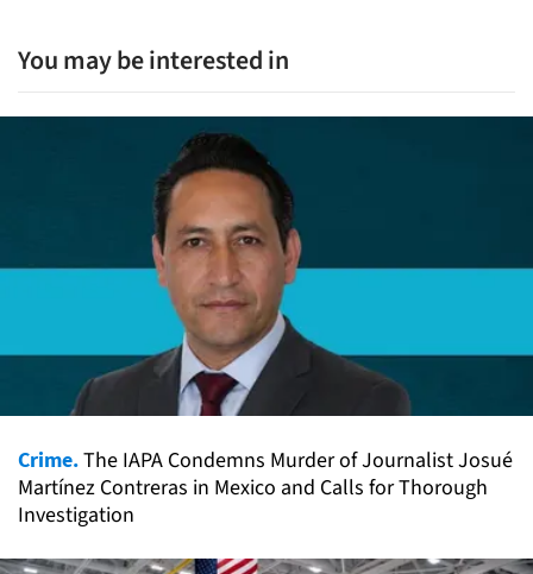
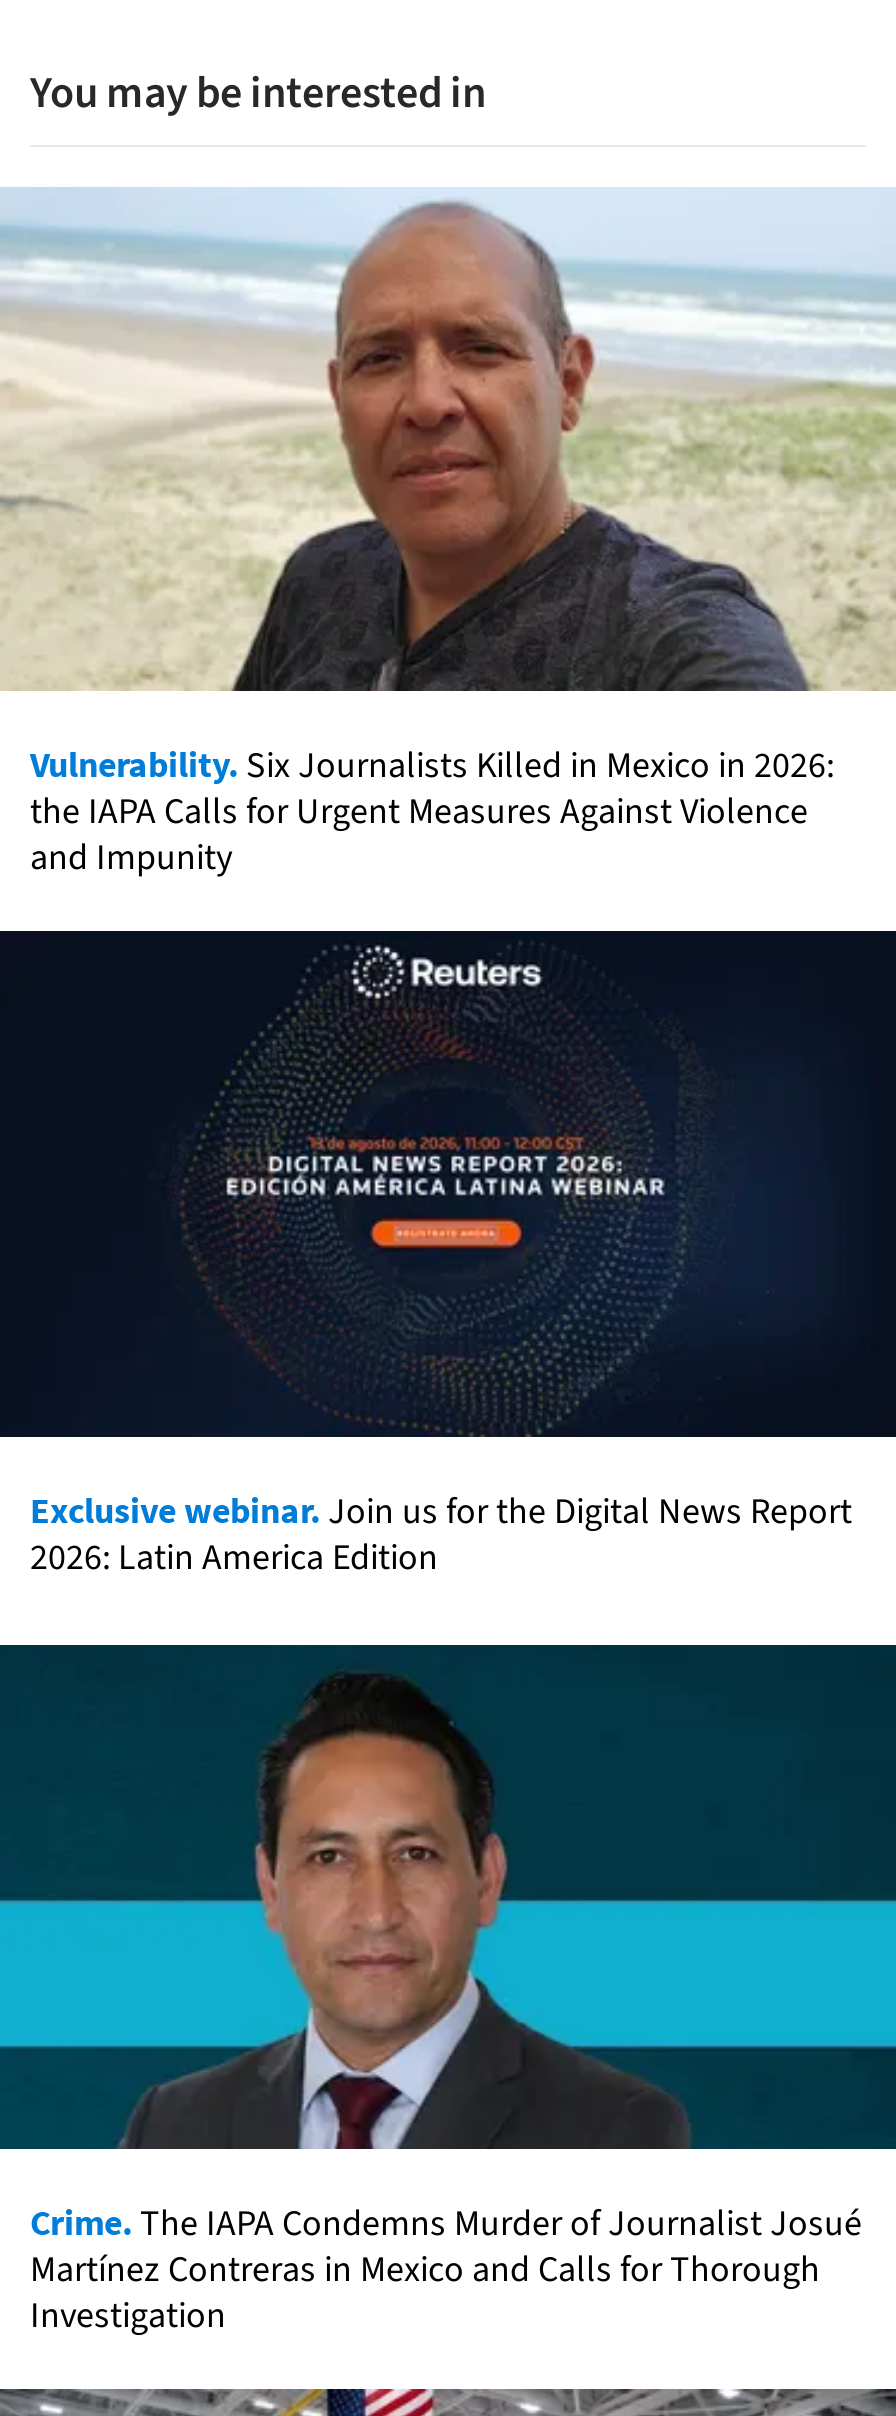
+ [image]
+ Vulnerability. Six Journalists Killed in Mexico in 2026:
+ the IAPA Calls for Urgent Measures Against Violence
+ and Impunity

+ [image]
+ Exclusive webinar. Join us for the Digital News Report
+ 2026: Latin America Edition
